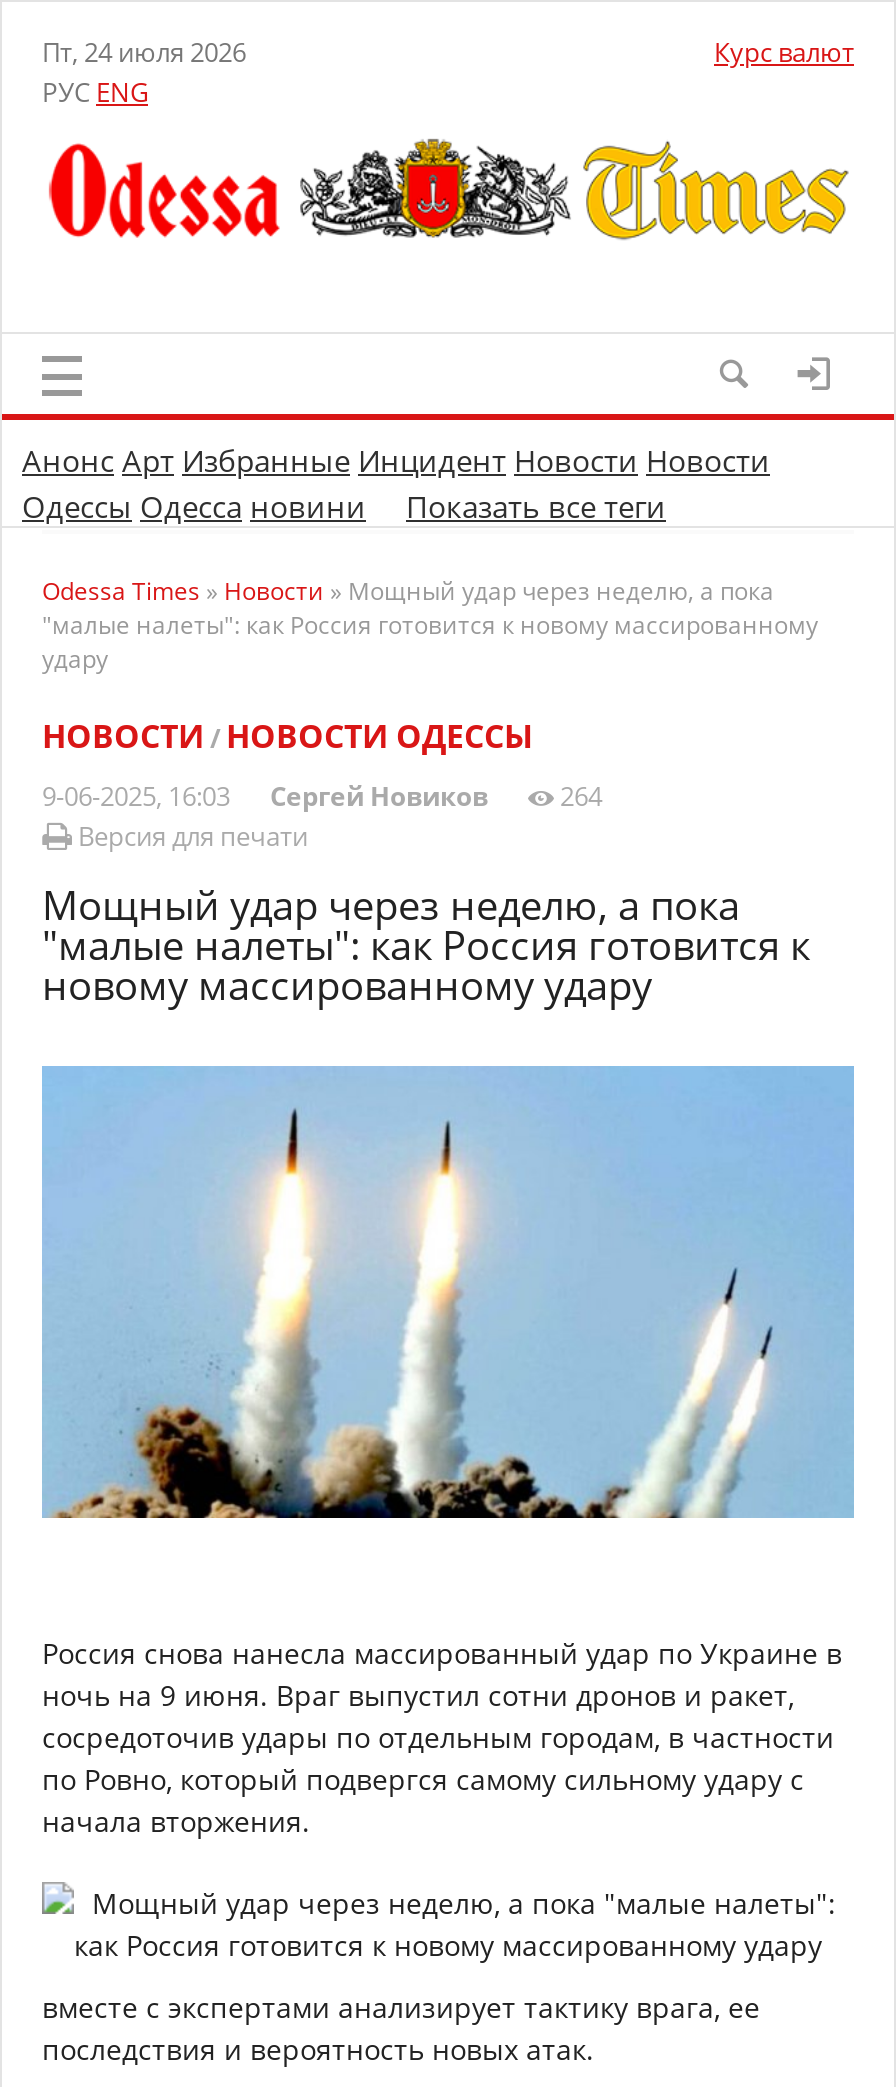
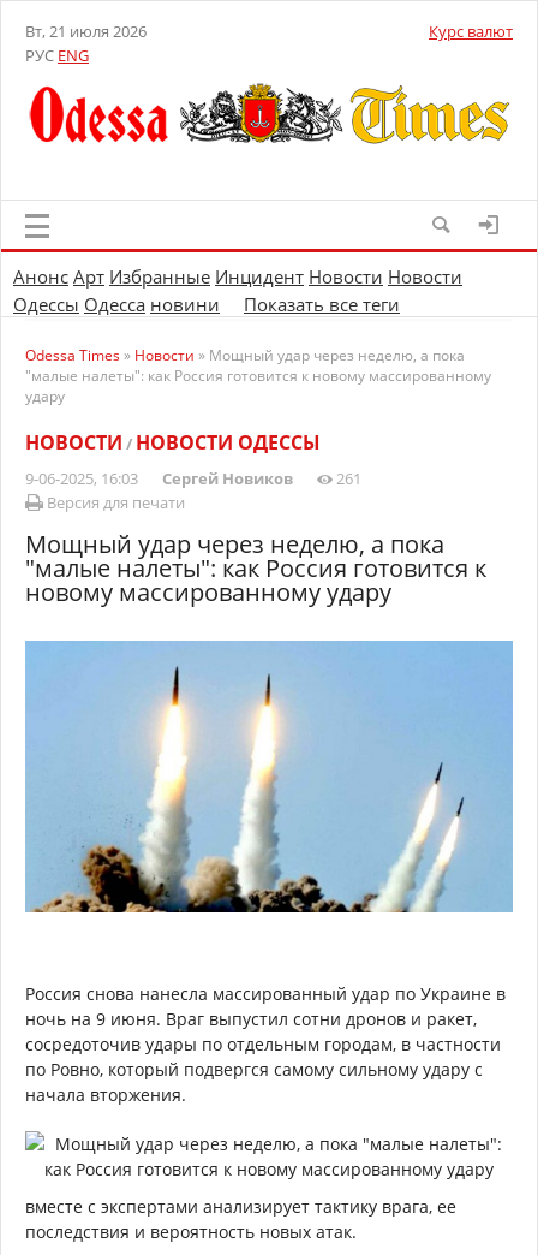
- Пт, 24 июля 2026
+ Вт, 21 июля 2026

- 9-06-2025, 16:03 Сергей Новиков 264
+ 9-06-2025, 16:03 Сергей Новиков 261
